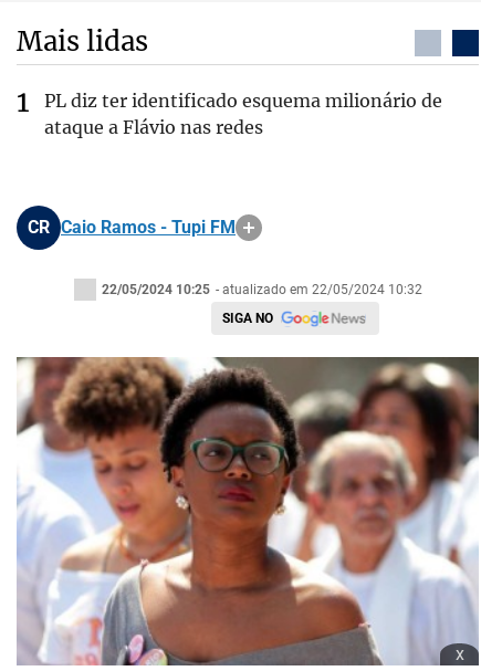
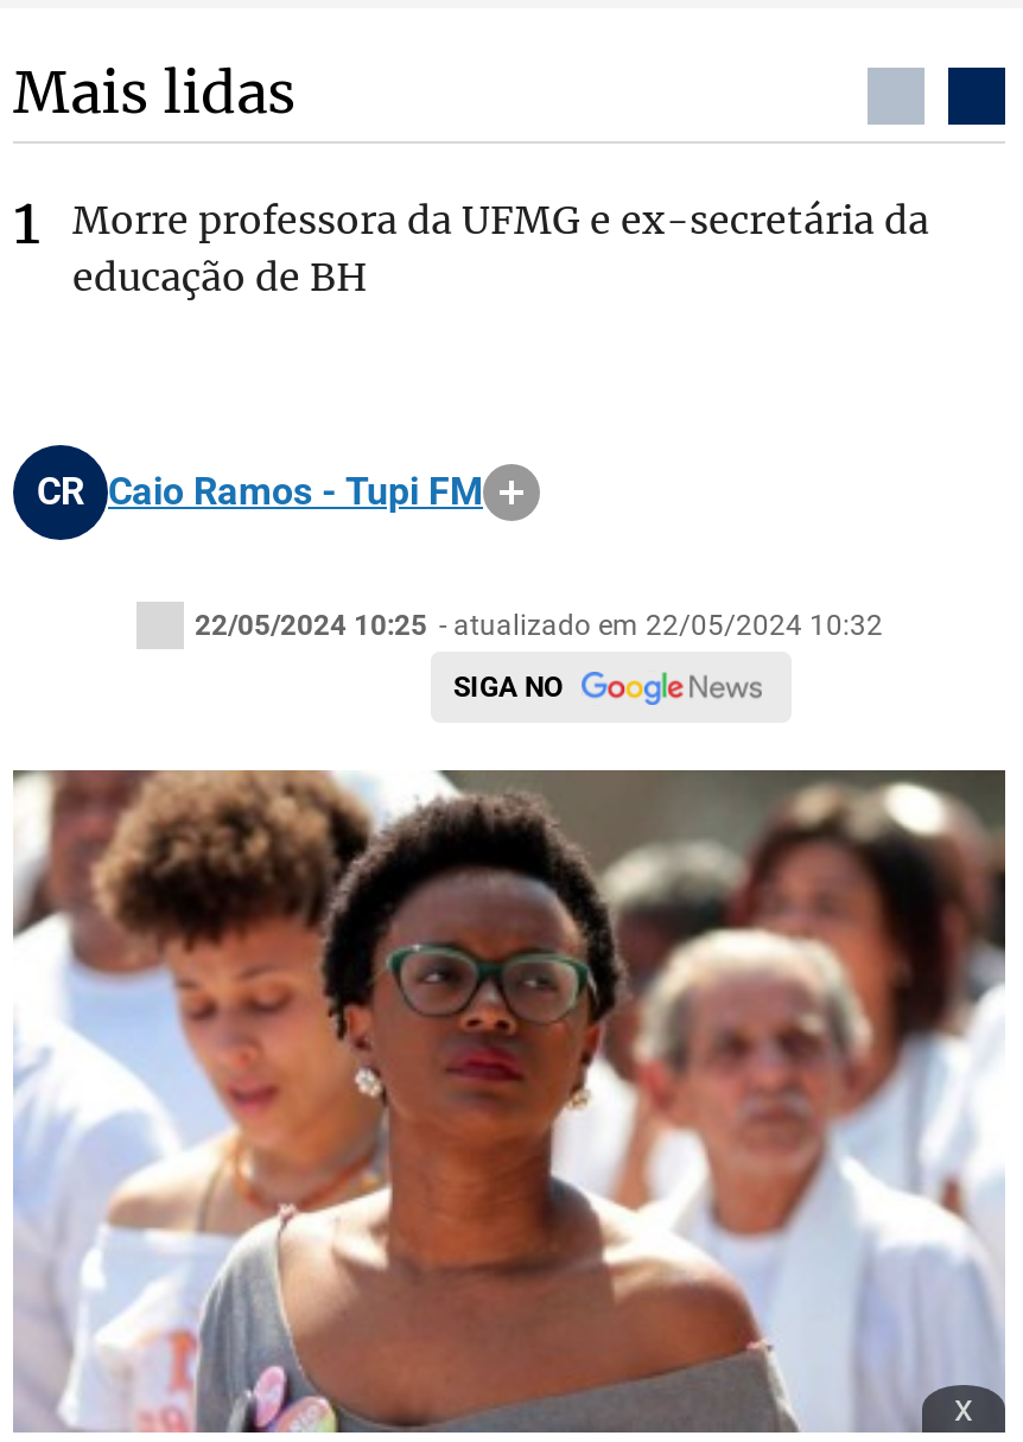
- PL diz ter identificado esquema milionário de
- ataque a Flávio nas redes
+ Morre professora da UFMG e ex-secretária da
+ educação de BH
